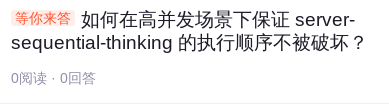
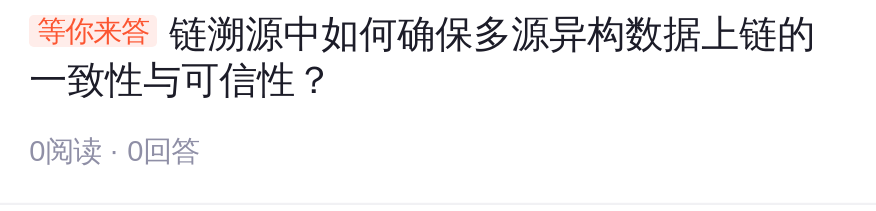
- 如何在高并发场景下保证 server-
- sequential-thinking 的执行顺序不被破坏？
+ 链溯源中如何确保多源异构数据上链的
+ 一致性与可信性？
